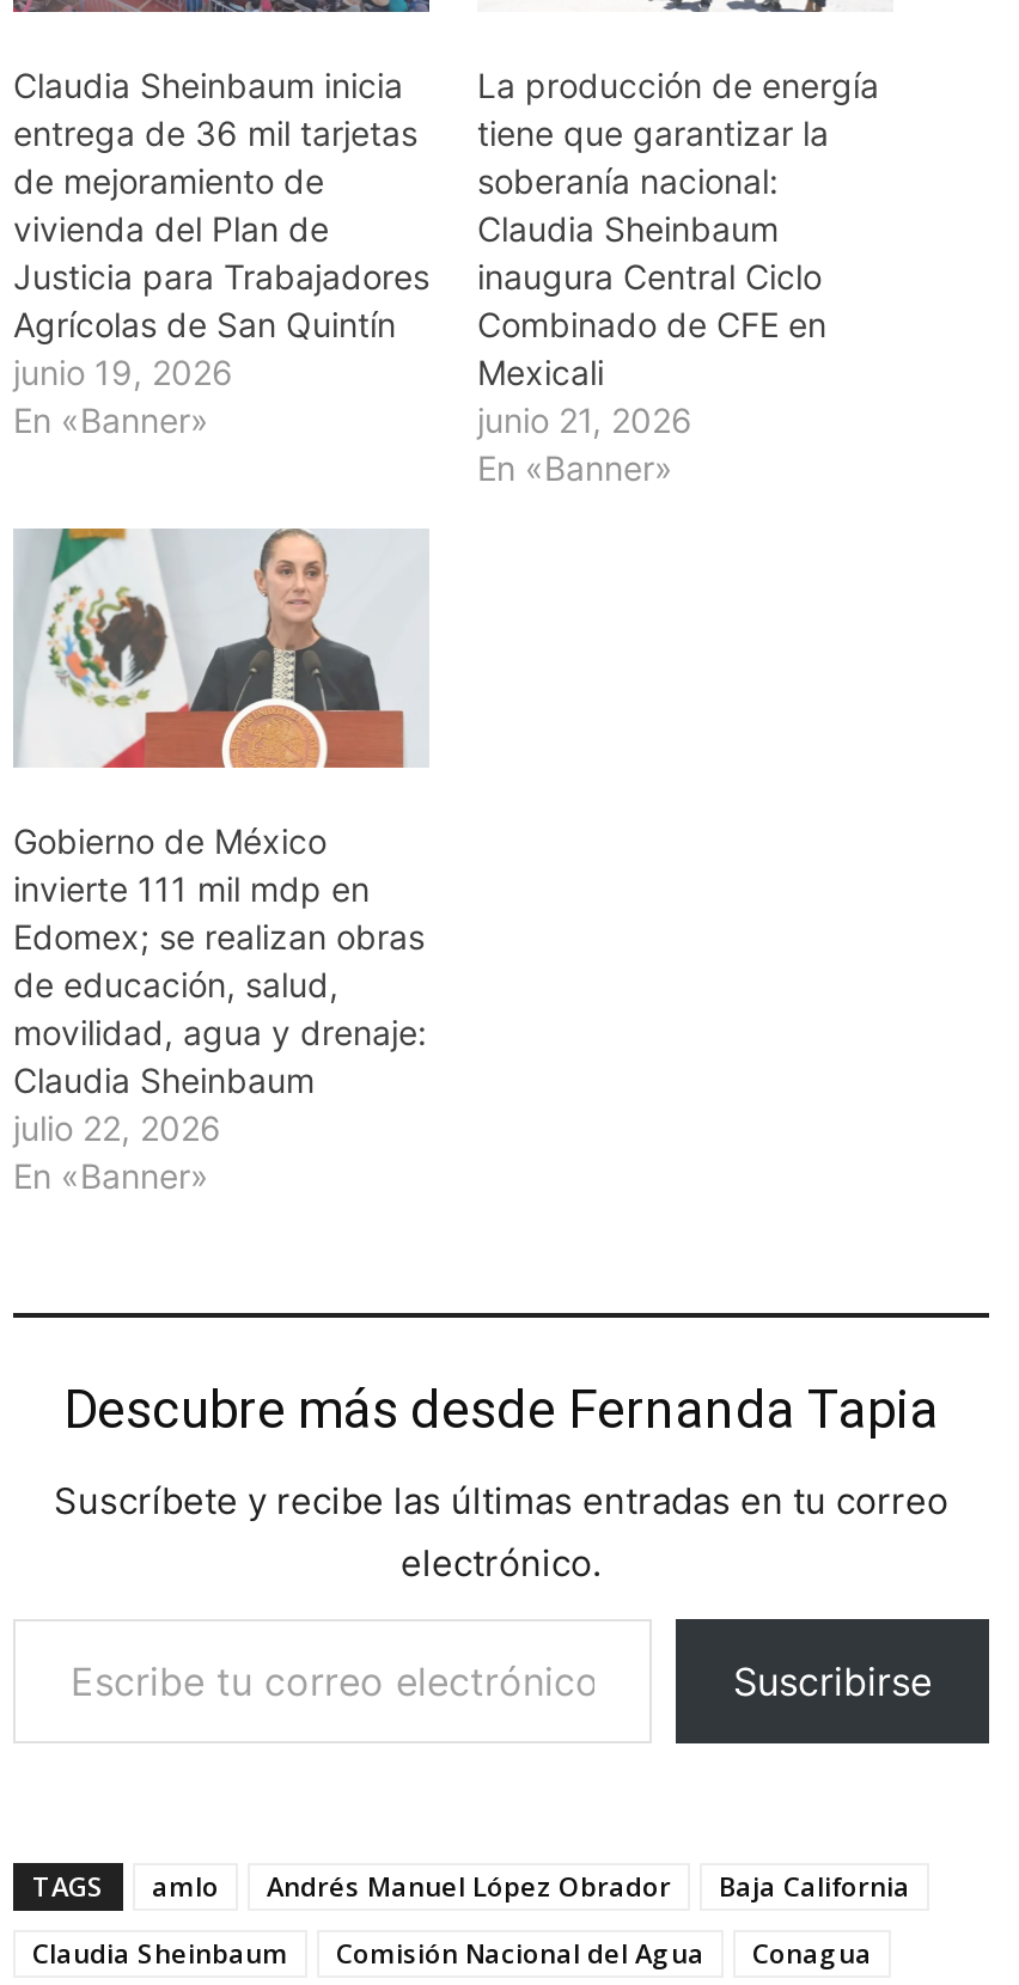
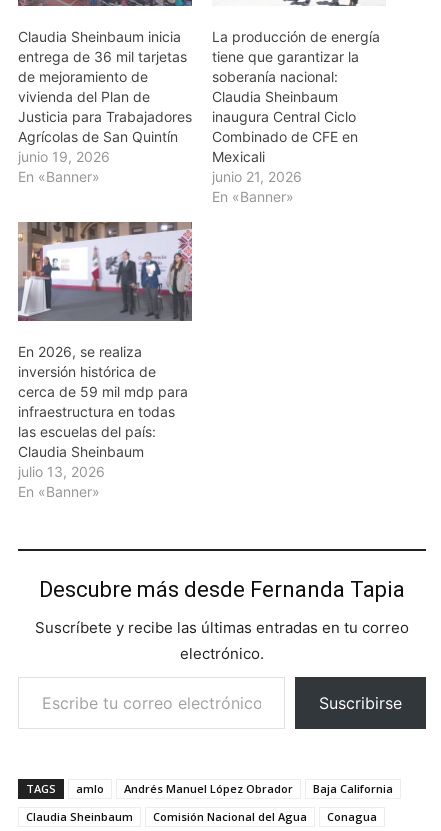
- [image]
- Gobierno de México
- invierte 111 mil mdp en
- Edomex; se realizan obras
- de educación, salud,
- movilidad, agua y drenaje:
+ [image]
+ En 2026, se realiza
+ inversión histórica de
+ cerca de 59 mil mdp para
+ infraestructura en todas
+ las escuelas del país:

- julio 22, 2026
+ julio 13, 2026
